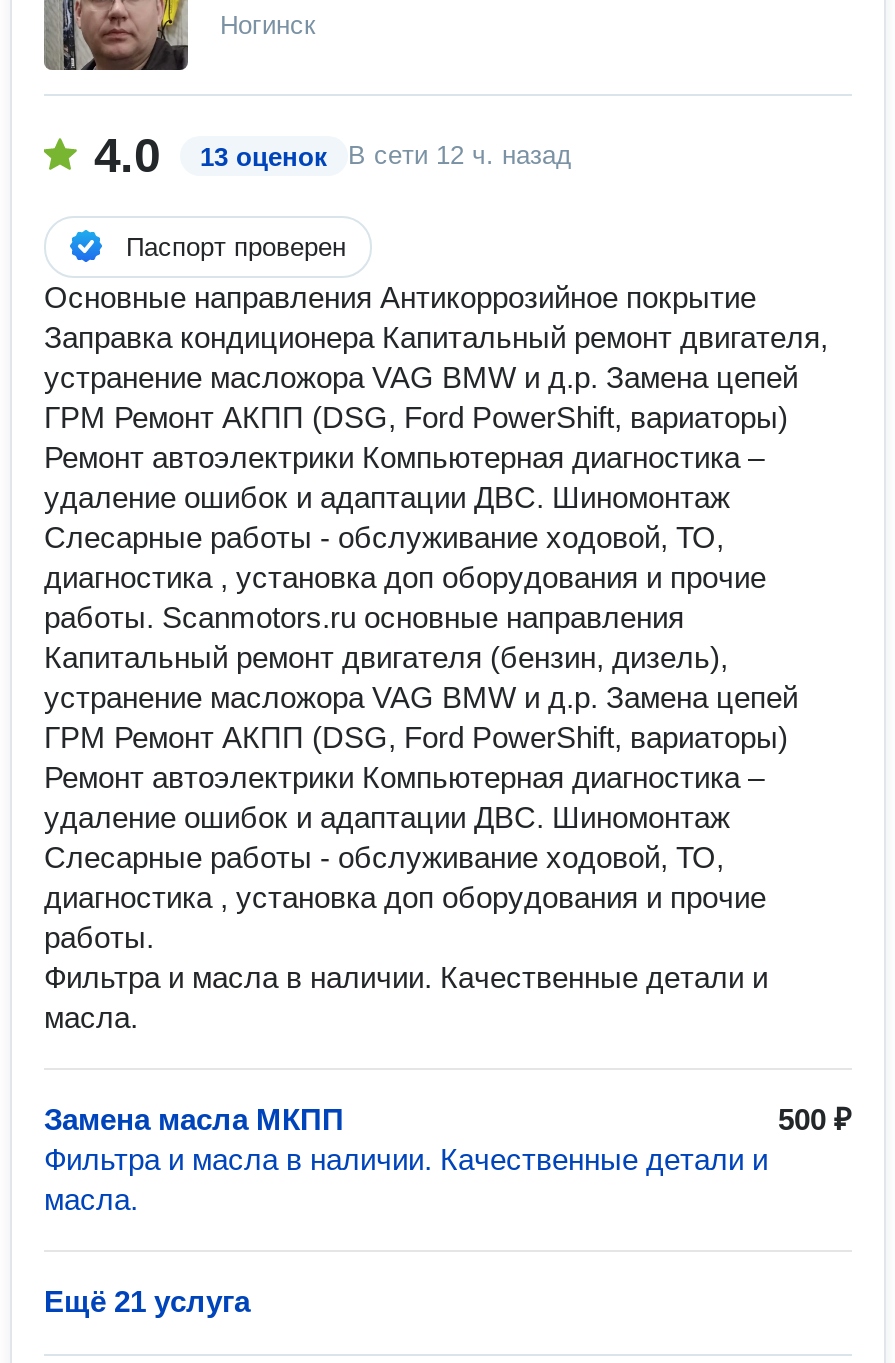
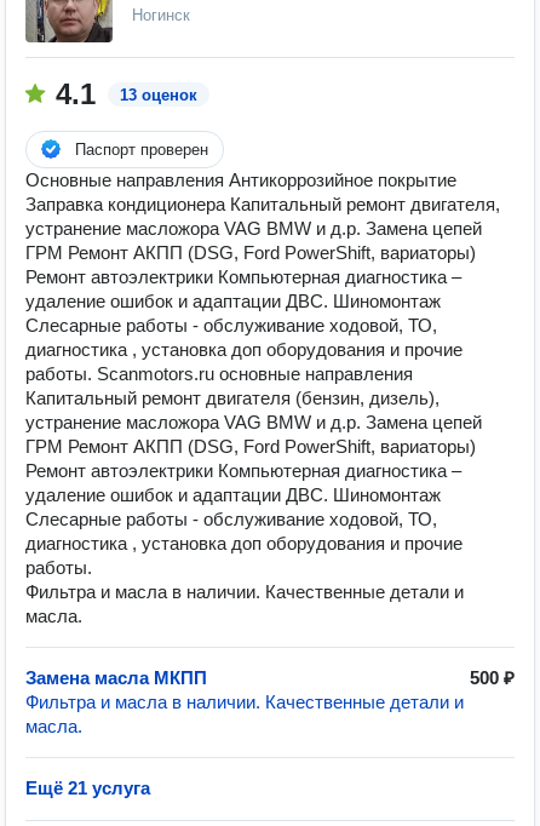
- 4.0
+ 4.1

- В сети 12 ч. назад
